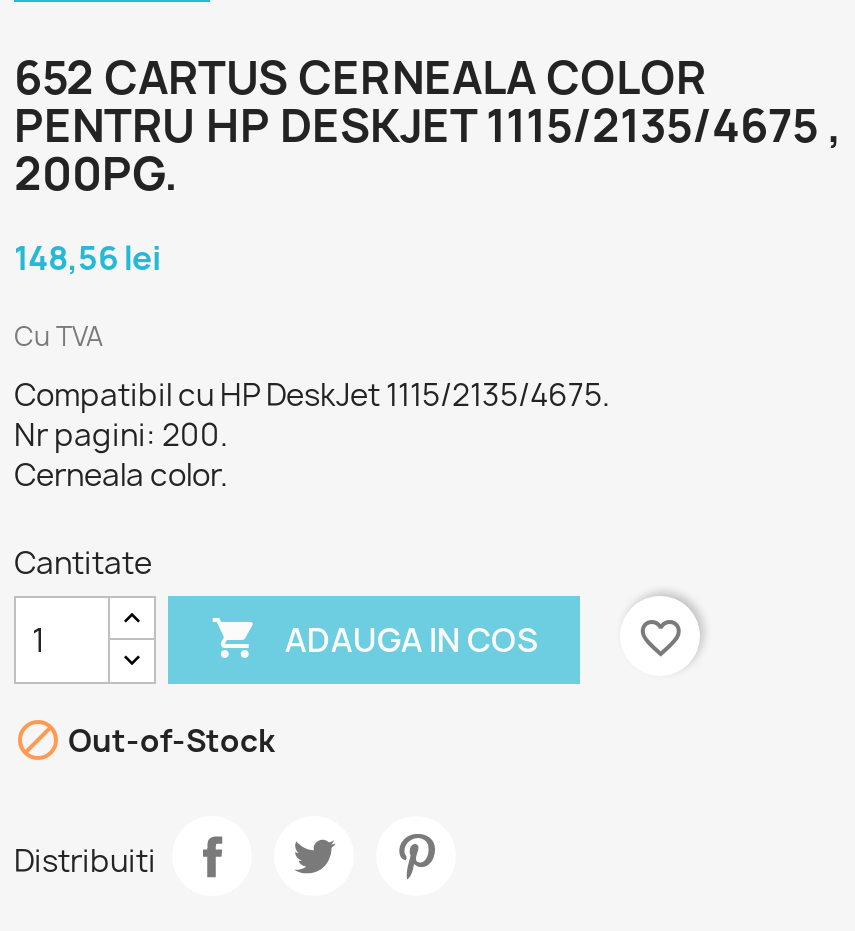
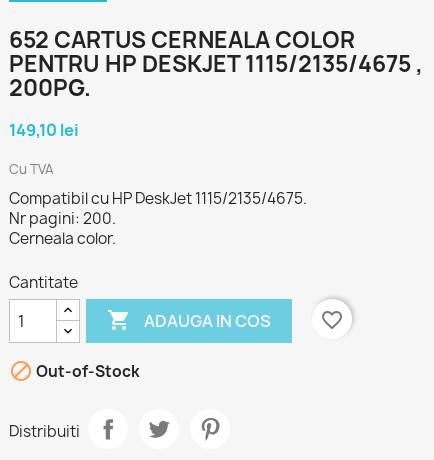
- 148,56 lei
+ 149,10 lei
